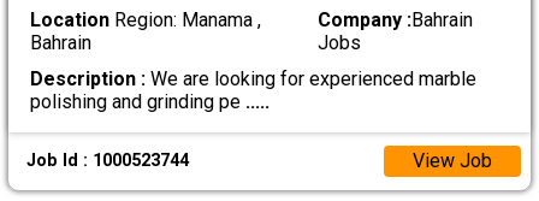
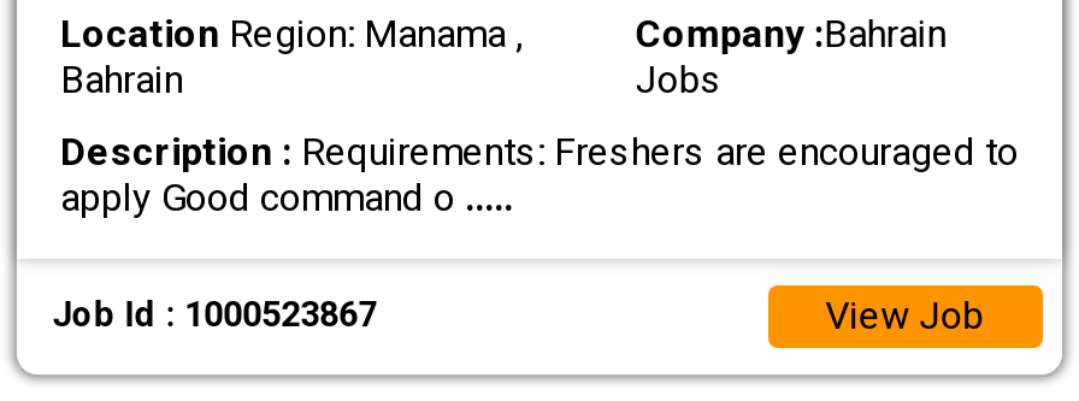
- Description : We are looking for experienced marble
- polishing and grinding pe.....
+ Description : Requirements: Freshers are encouraged to
+ apply Good command o.....

- Job Id : 1000523744
+ Job Id : 1000523867
